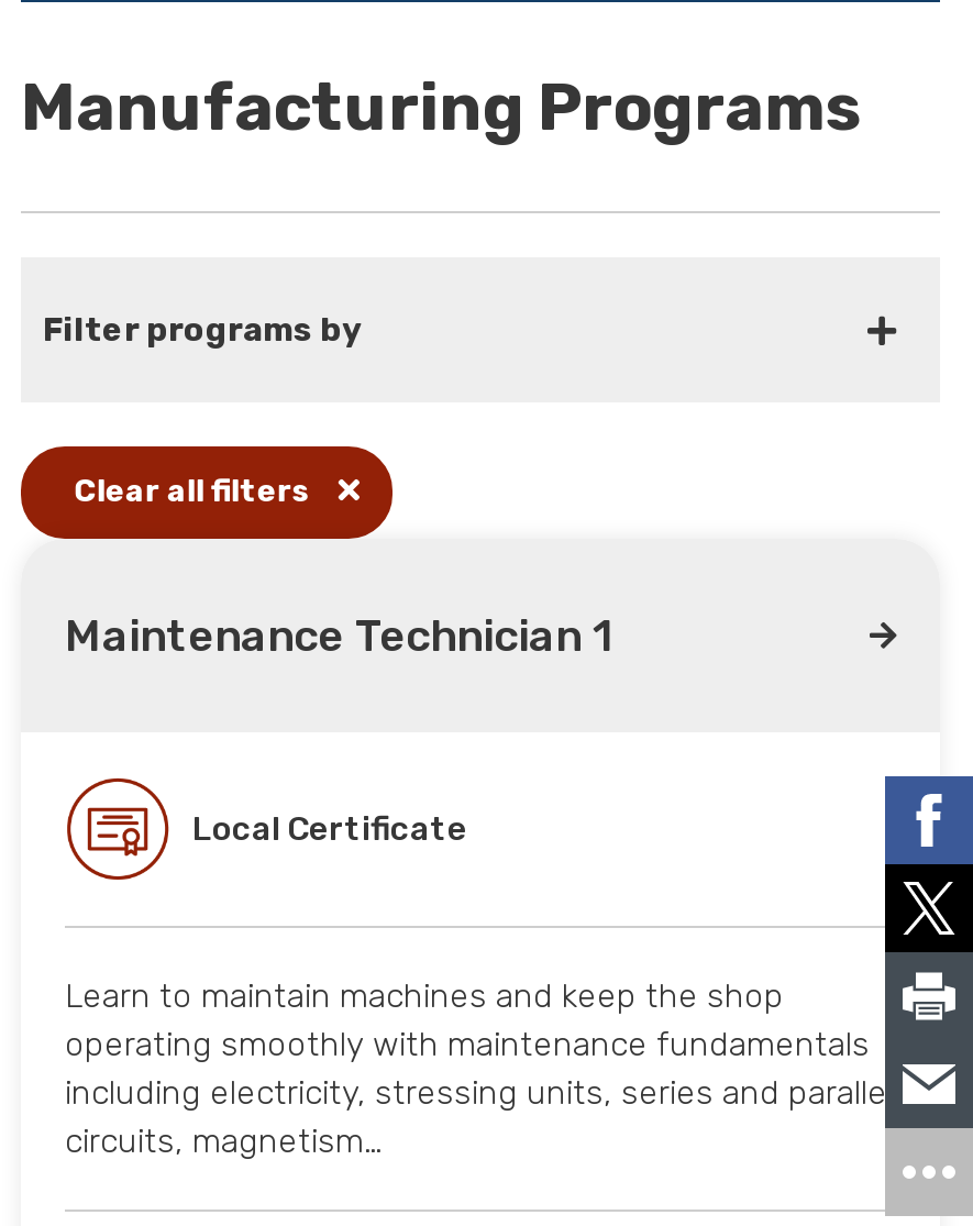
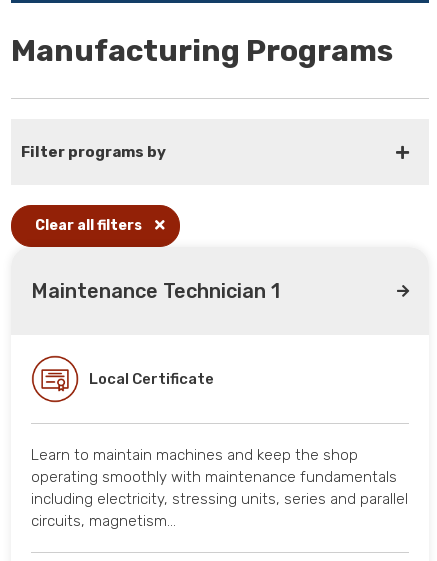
- [image]
